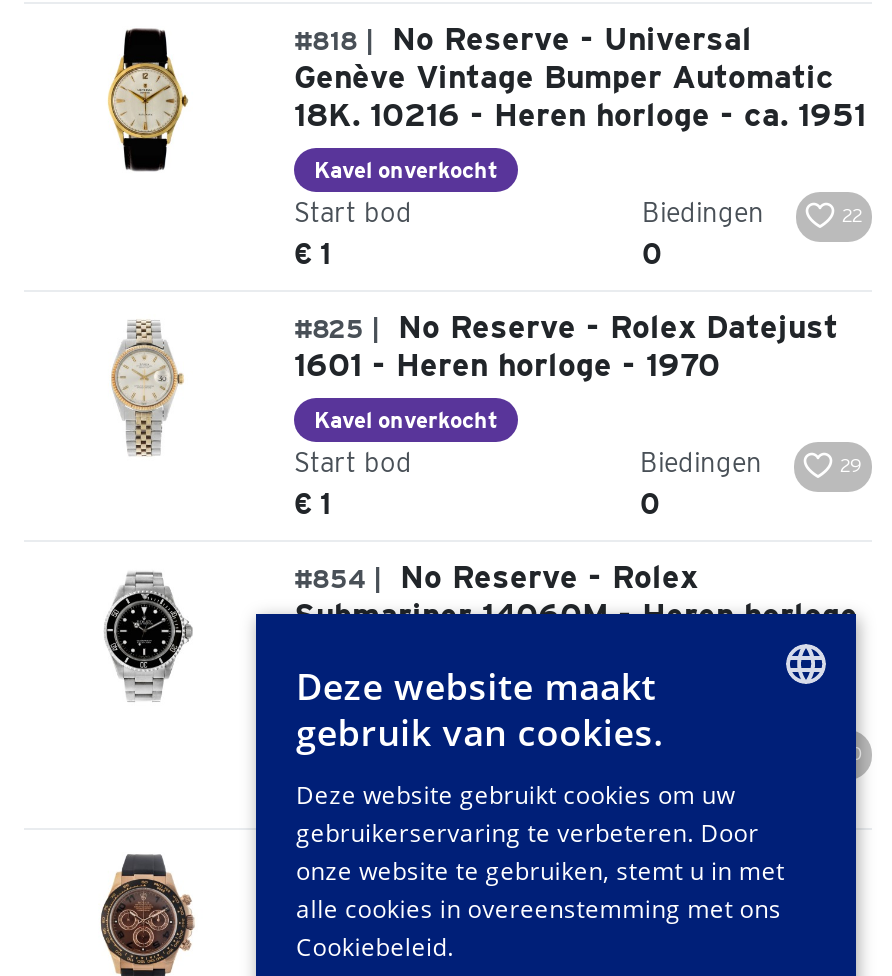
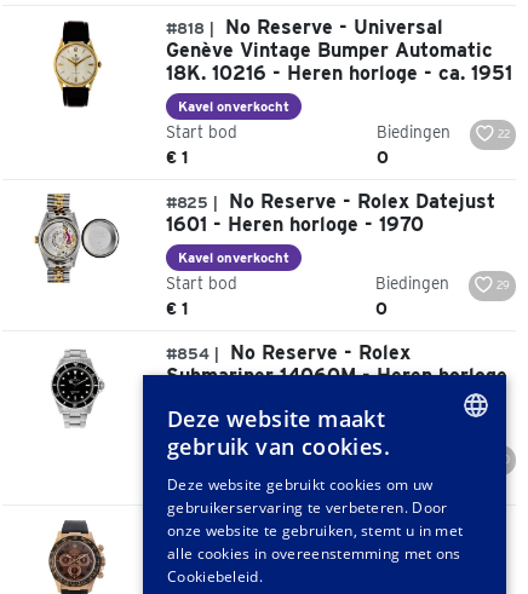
- [image]
+ [image]
